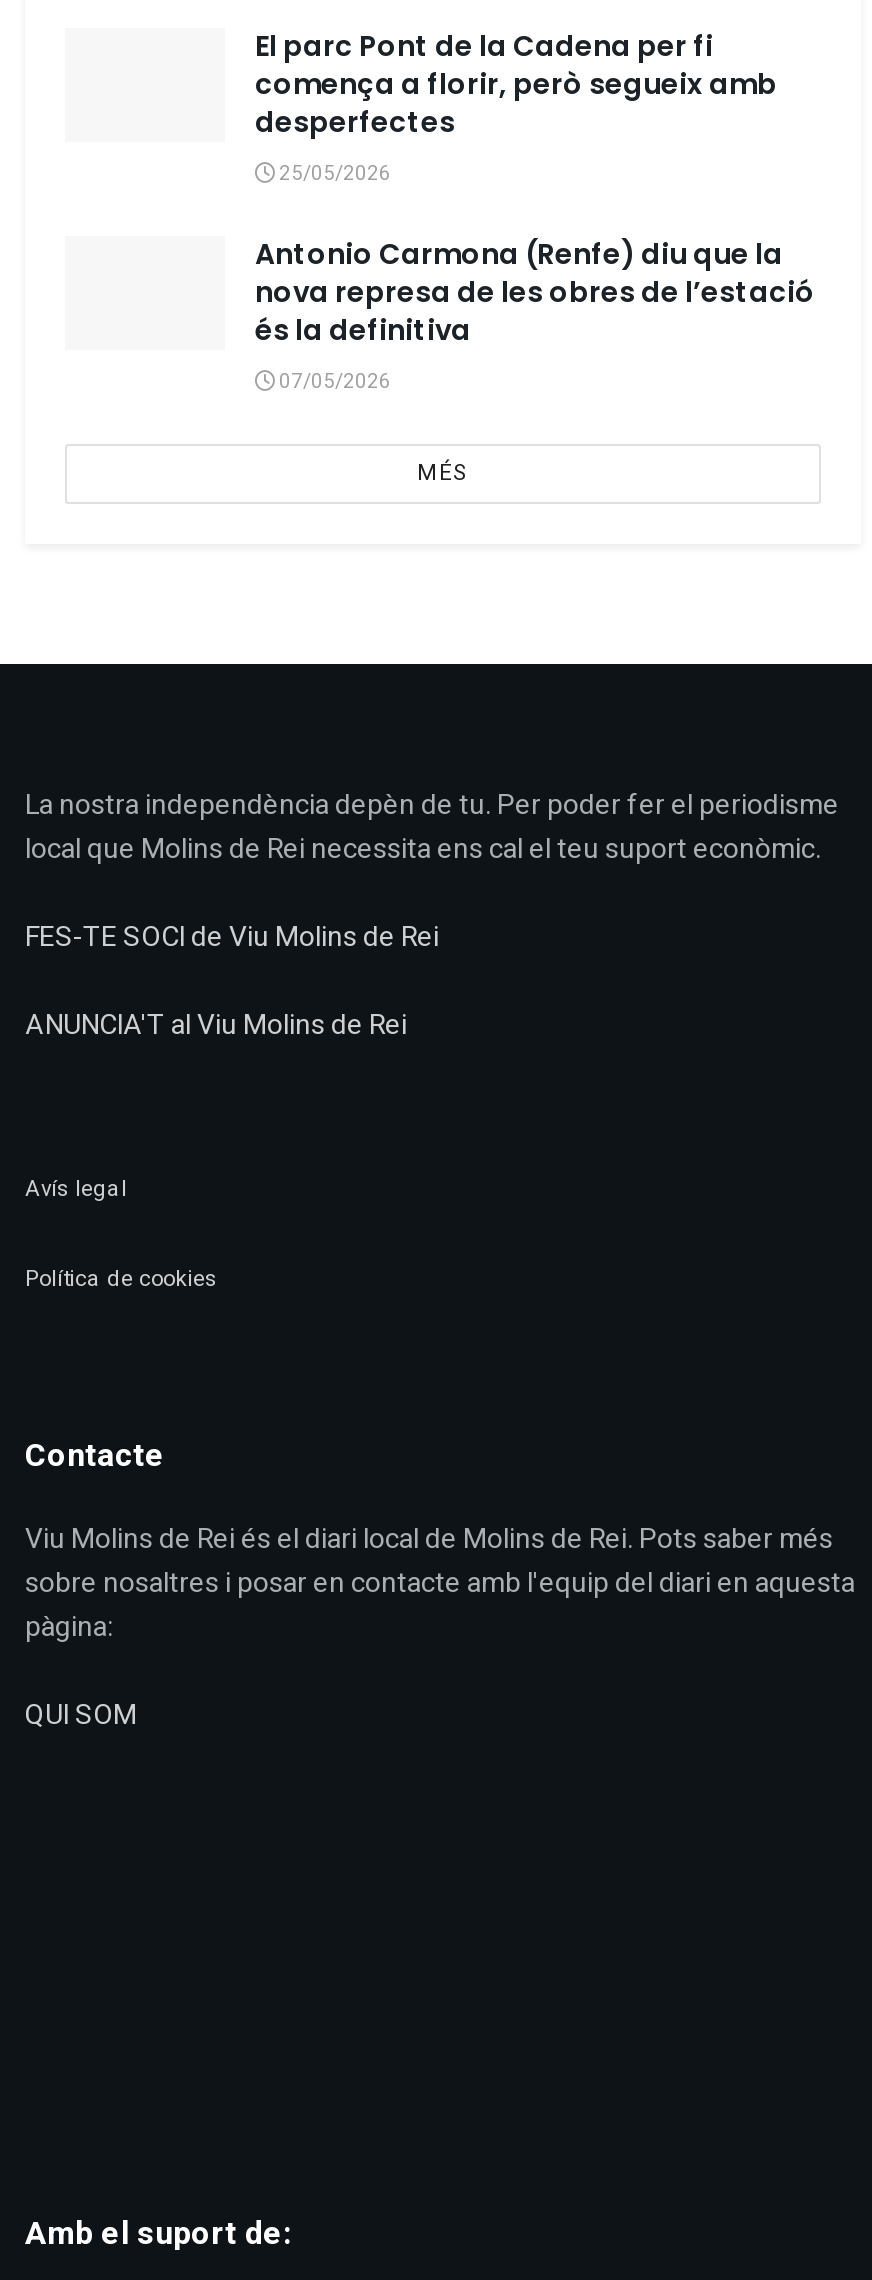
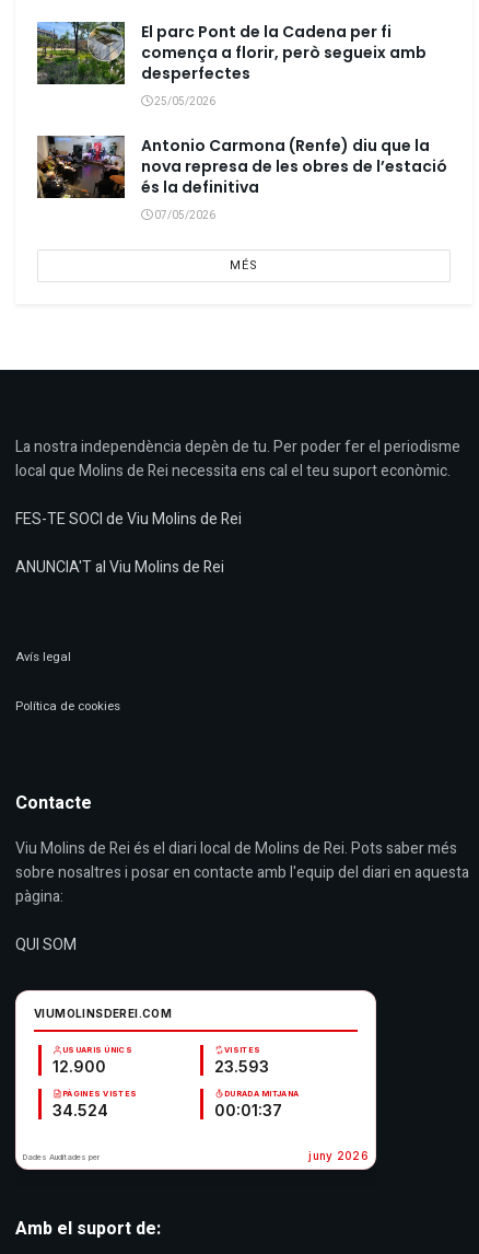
+ [image]

+ [image]

+ [image]
